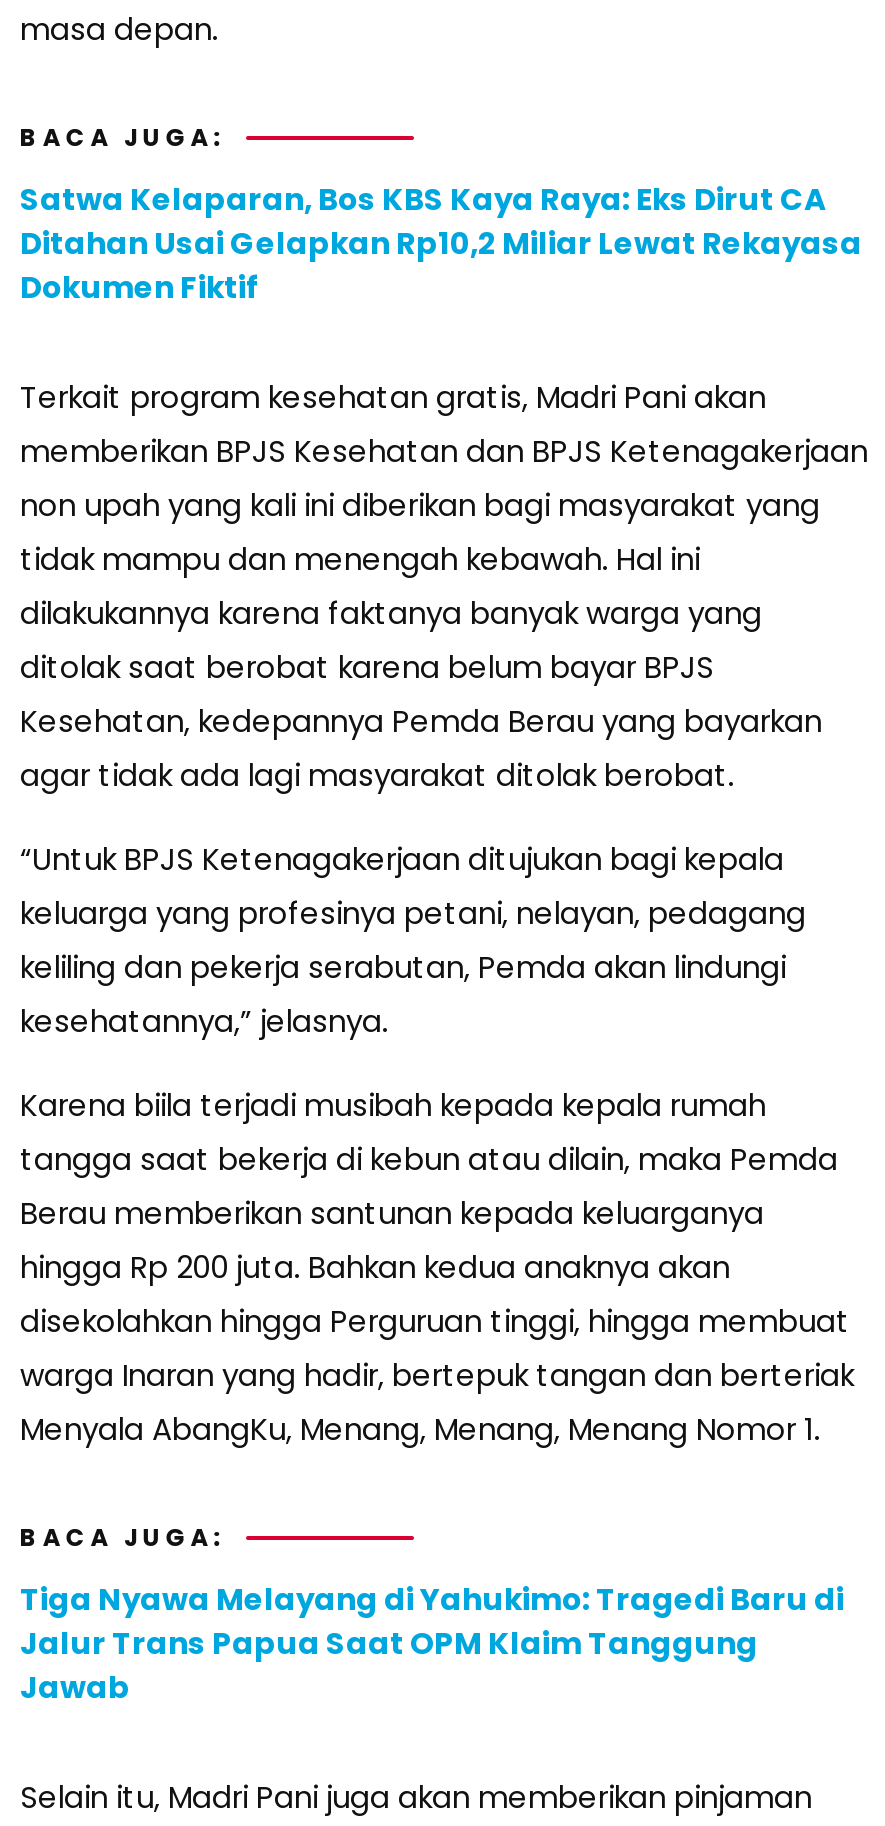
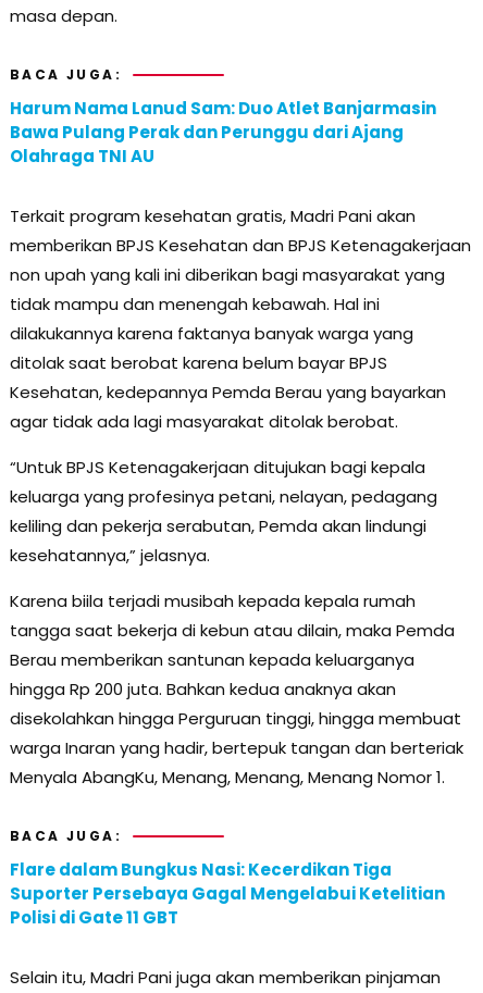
- Satwa Kelaparan, Bos KBS Kaya Raya: Eks Dirut CA
- Ditahan Usai Gelapkan Rp10,2 Miliar Lewat Rekayasa
- Dokumen Fiktif
+ Harum Nama Lanud Sam: Duo Atlet Banjarmasin
+ Bawa Pulang Perak dan Perunggu dari Ajang
+ Olahraga TNI AU

- Tiga Nyawa Melayang di Yahukimo: Tragedi Baru di
- Jalur Trans Papua Saat OPM Klaim Tanggung
- Jawab
+ Flare dalam Bungkus Nasi: Kecerdikan Tiga
+ Suporter Persebaya Gagal Mengelabui Ketelitian
+ Polisi di Gate 11 GBT
